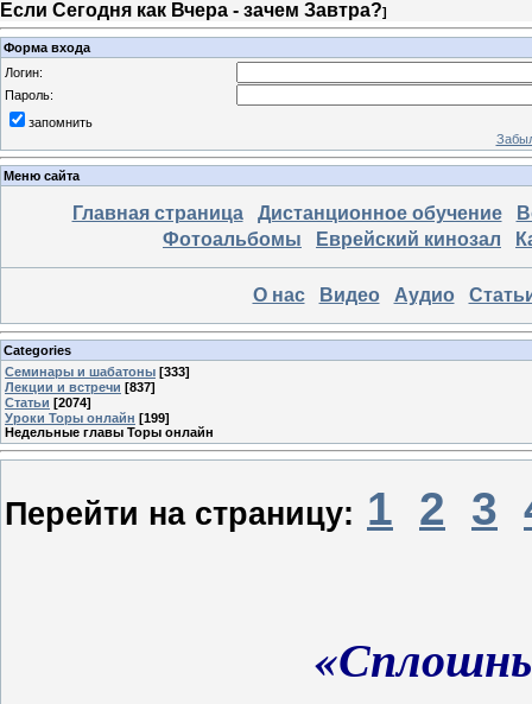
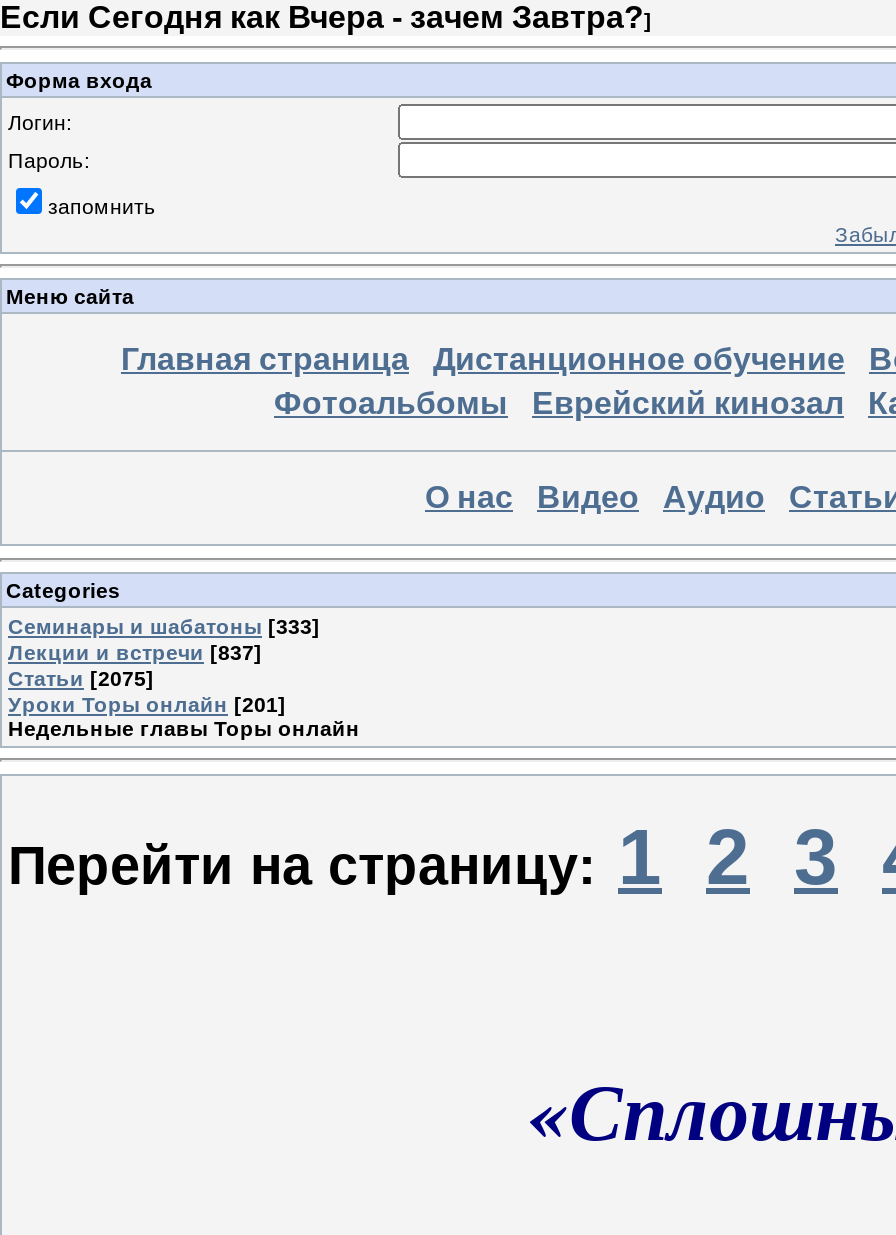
- Статьи [2074]
+ Статьи [2075]

- Уроки Торы онлайн [199]
+ Уроки Торы онлайн [201]
